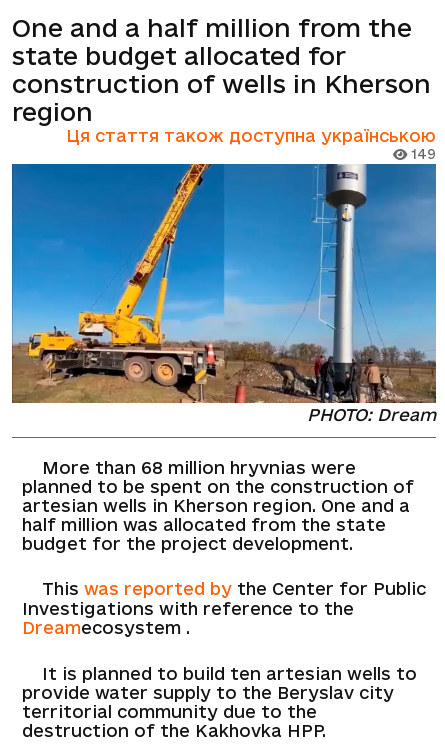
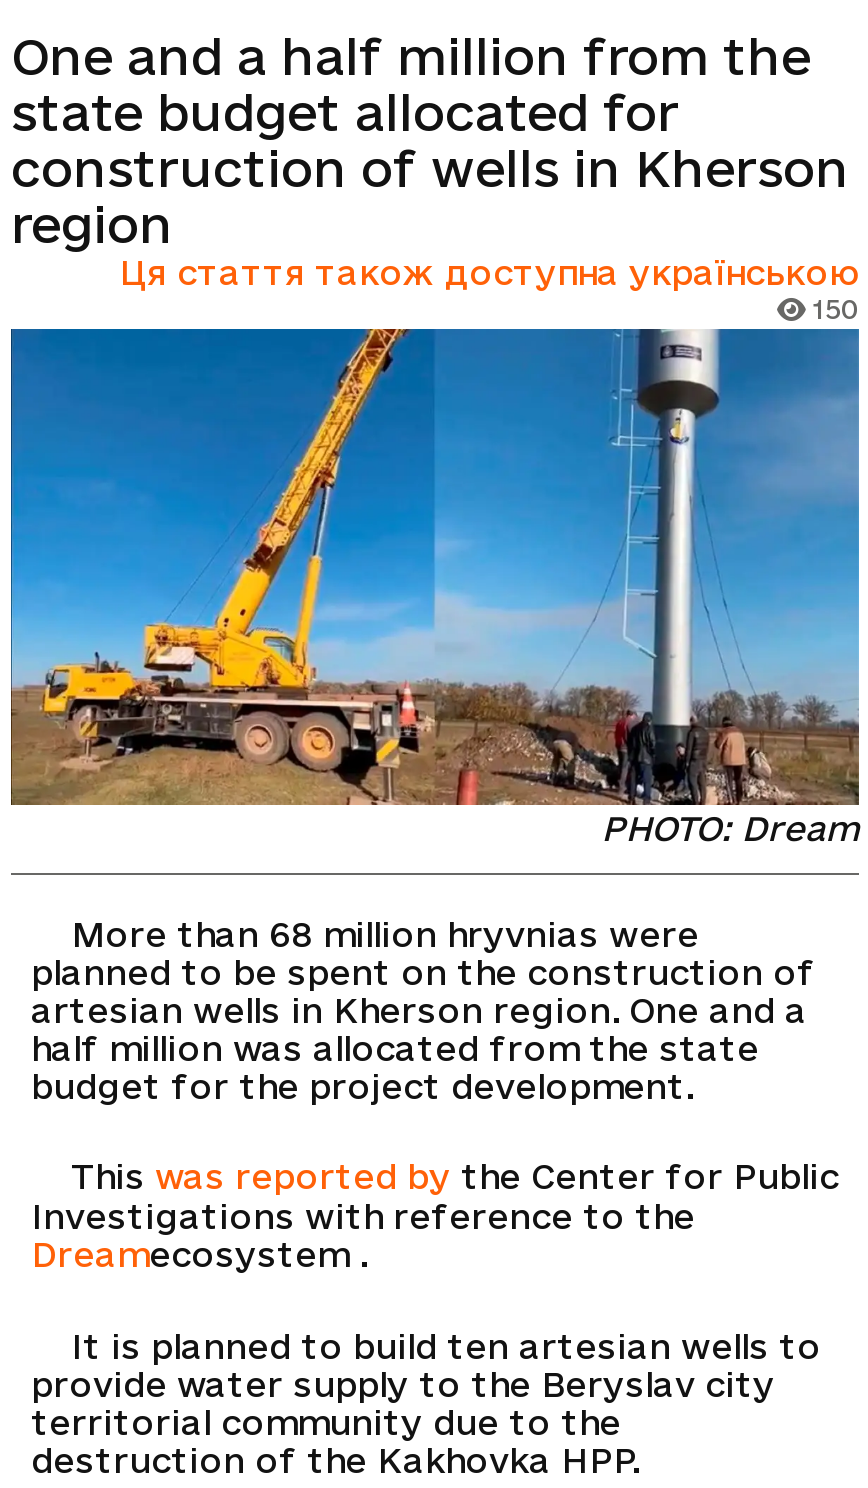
- 149
+ 150
